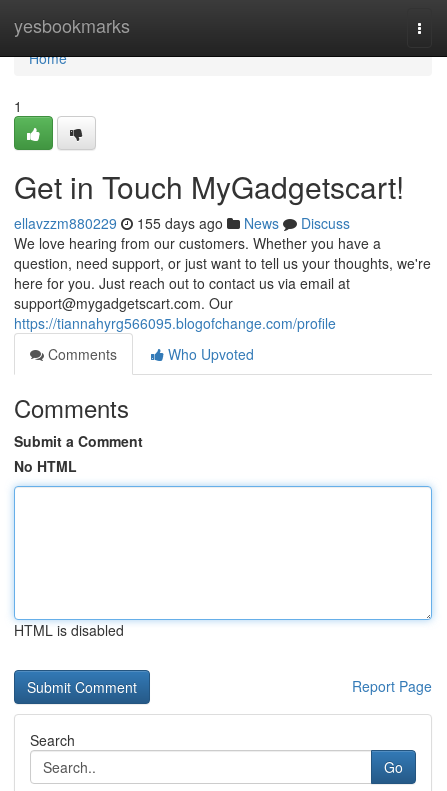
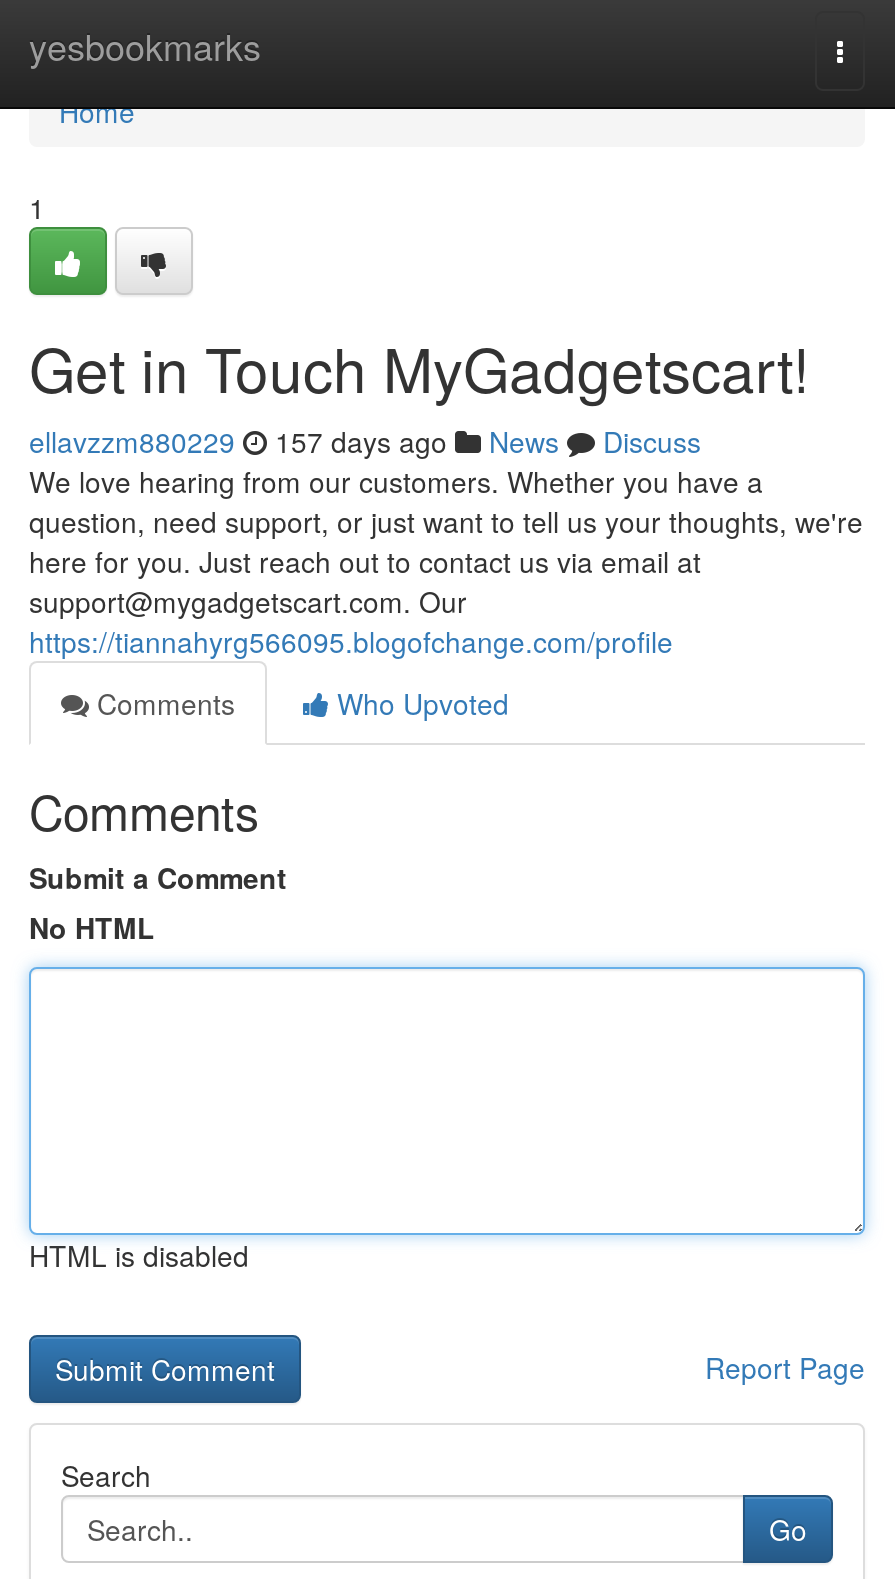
- ellavzzm880229 155 days ago News Discuss
+ ellavzzm880229 157 days ago News Discuss
